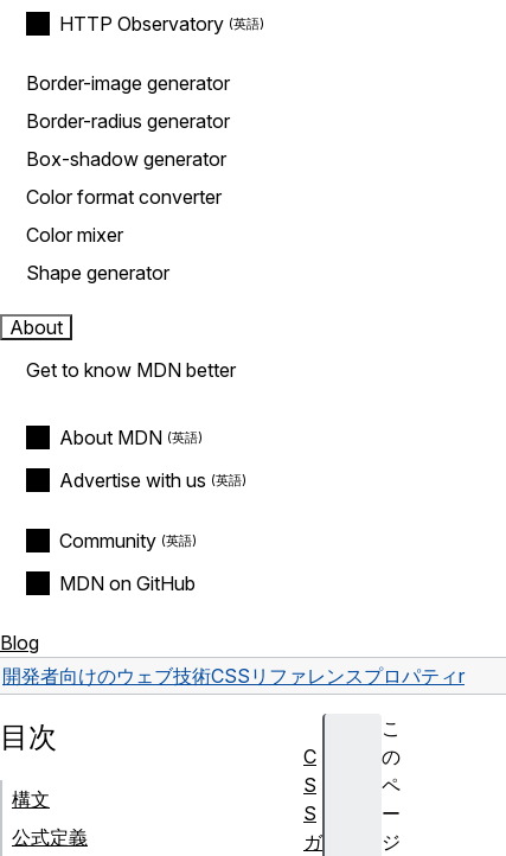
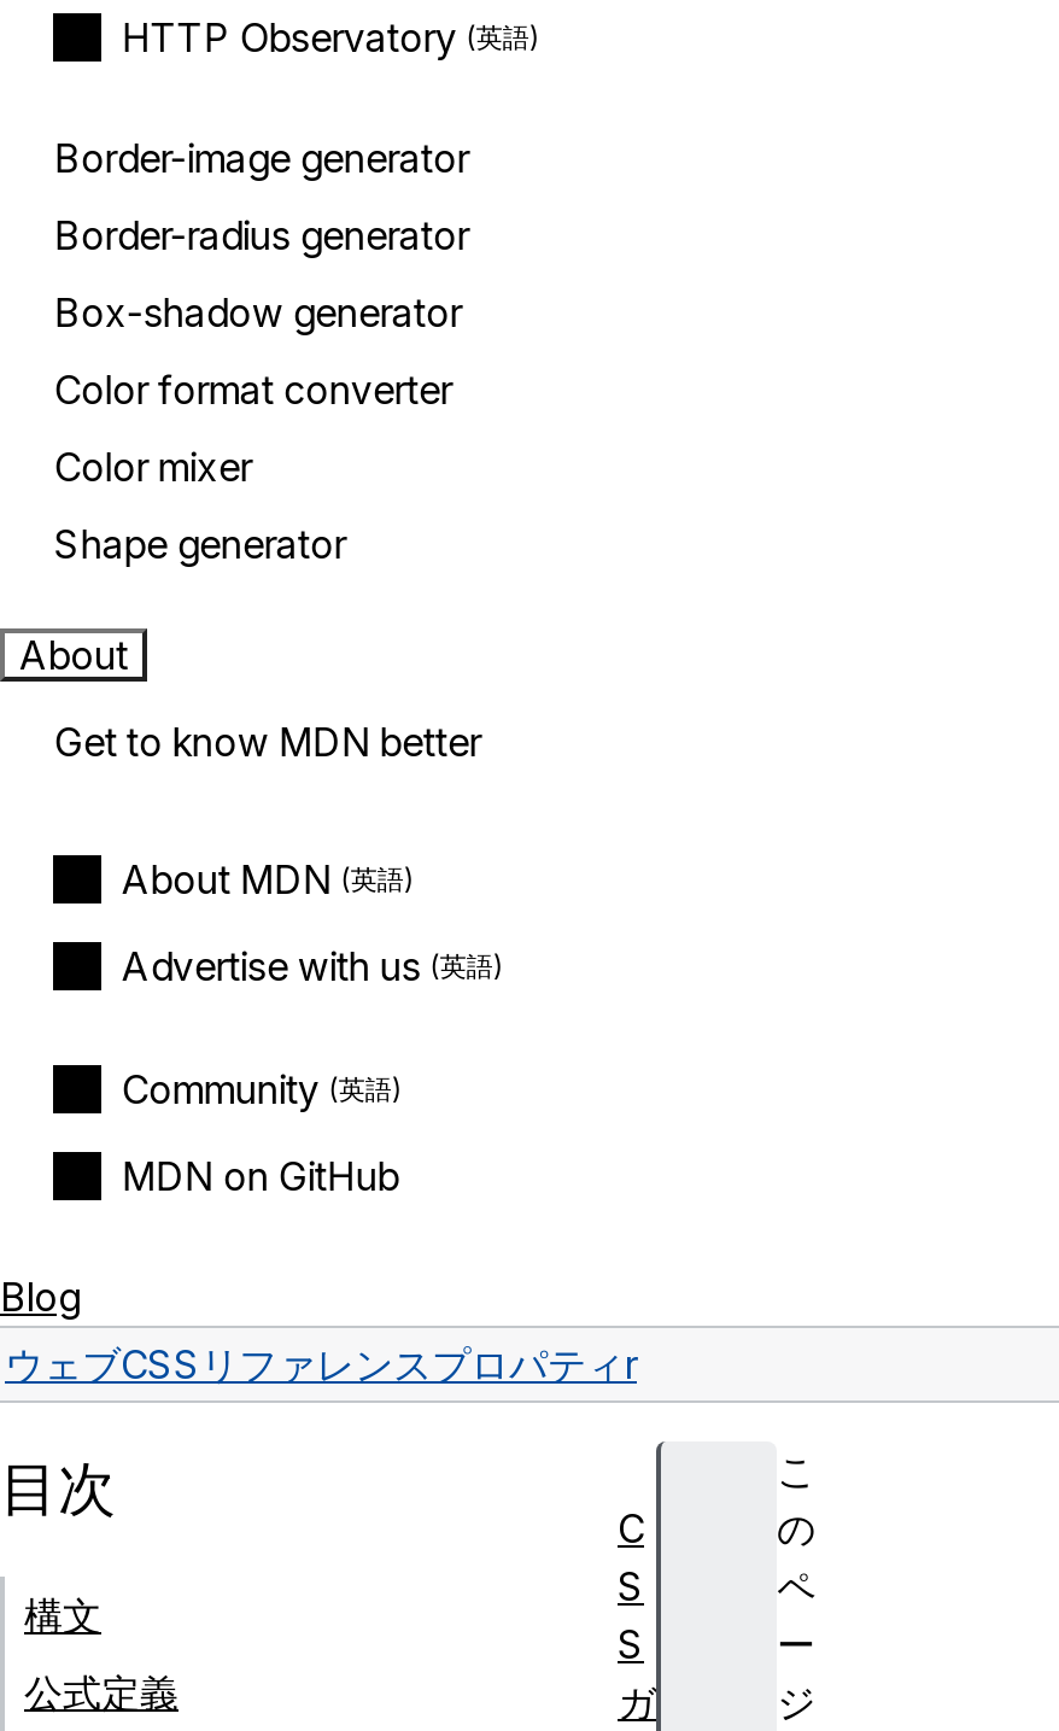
- 開発者向けのウェブ技術CSSリファレンスプロパティr
+ ウェブCSSリファレンスプロパティr
